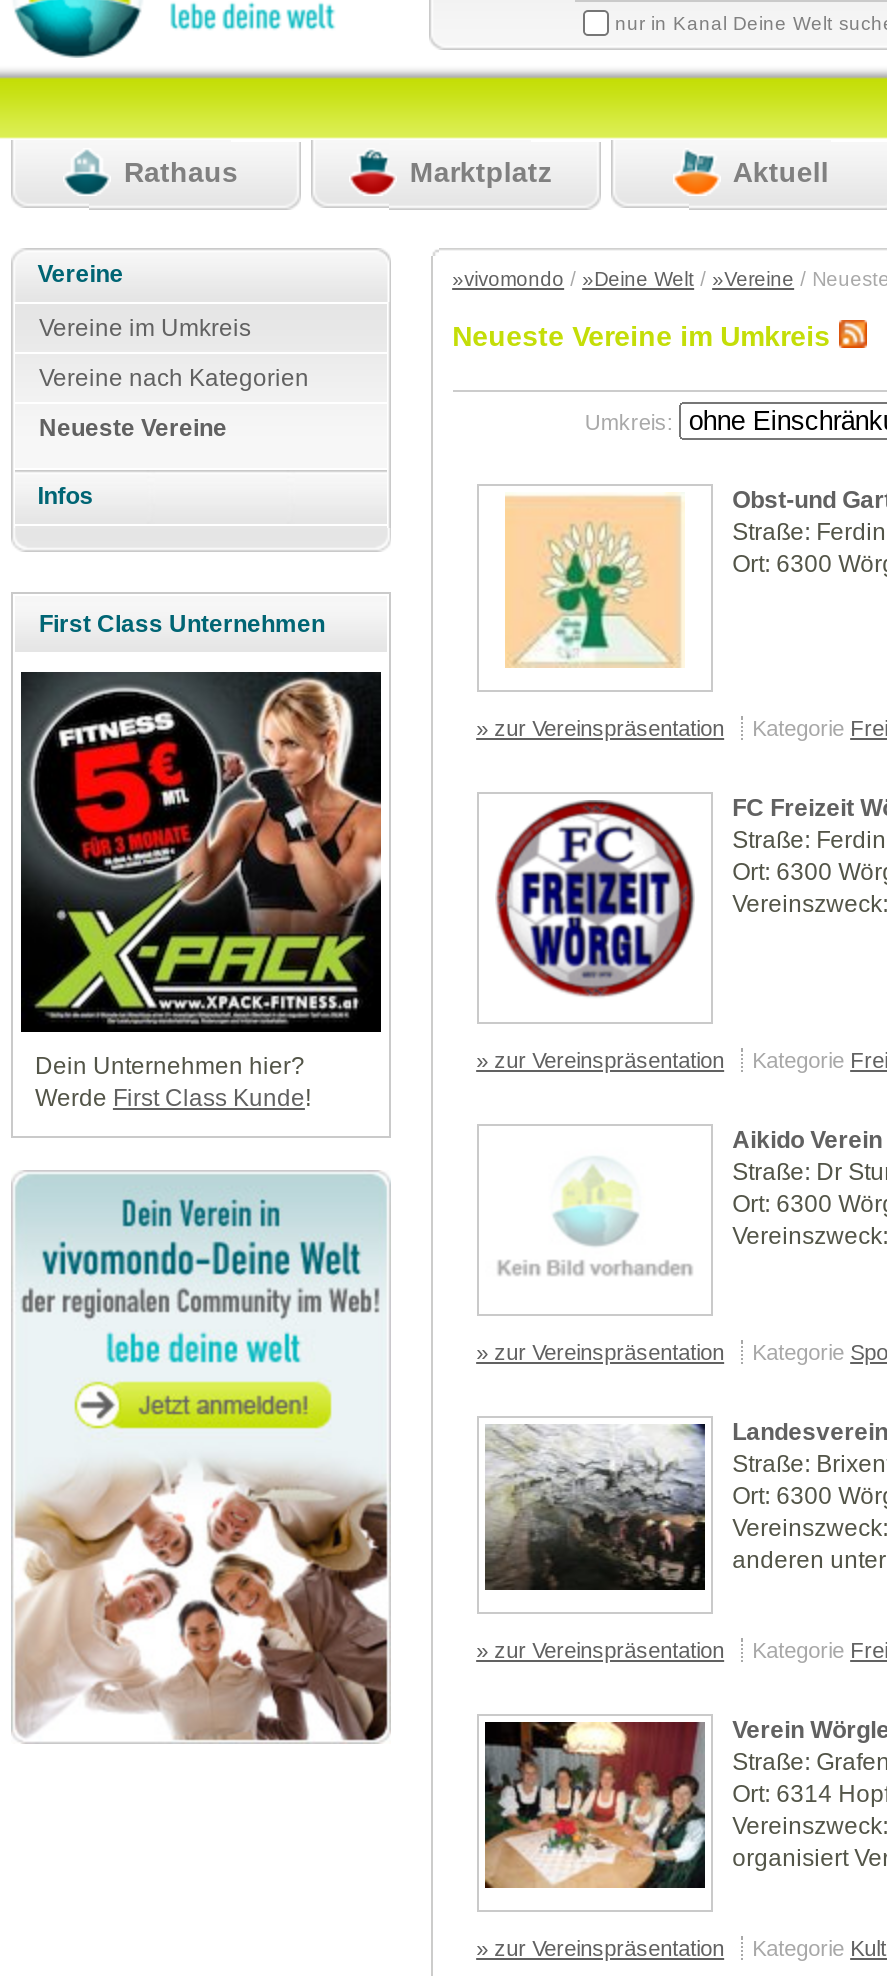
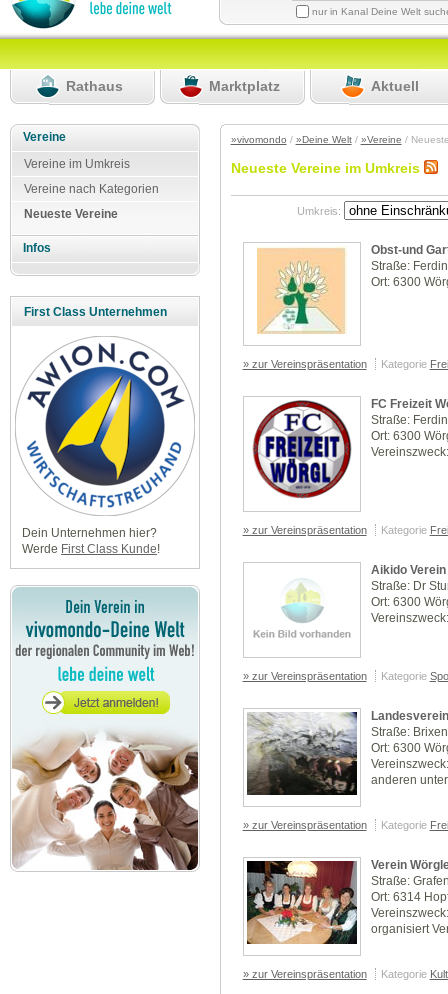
- [image]
+ [image]
